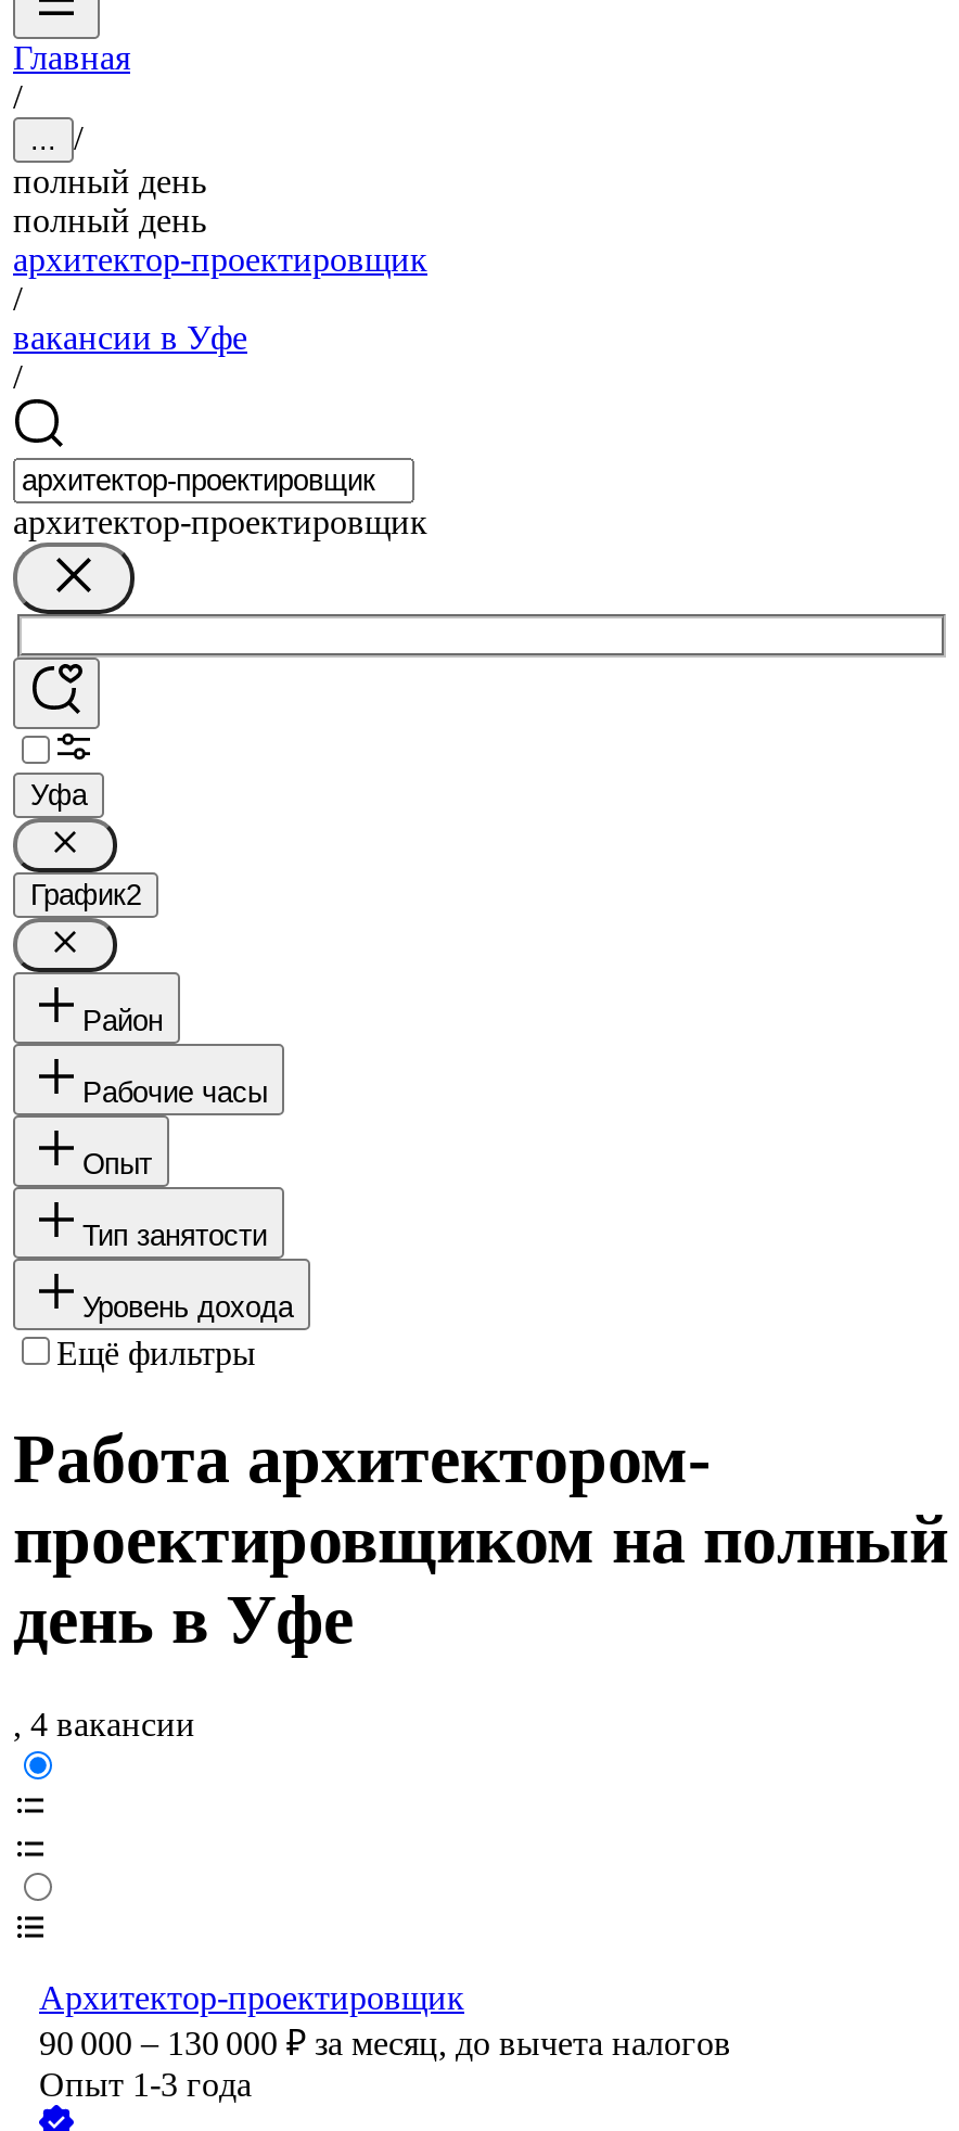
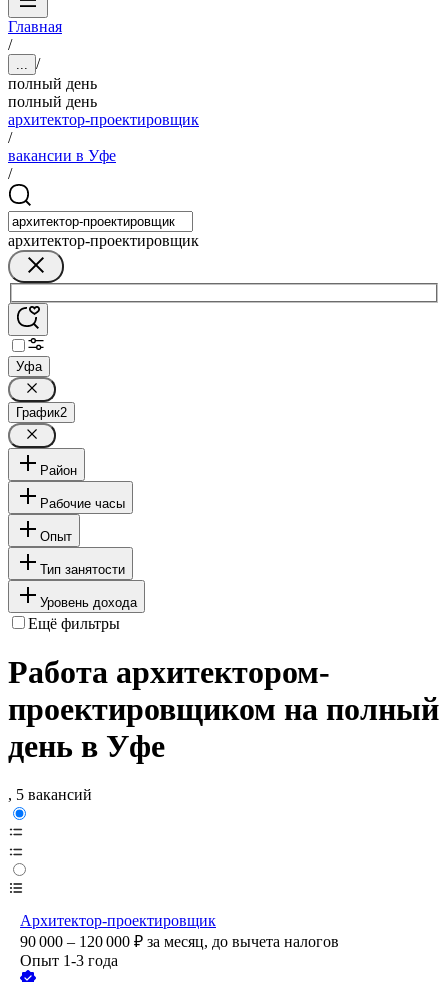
- , 4 вакансии
+ , 5 вакансий

- 90 000 – 130 000 ₽ за месяц, до вычета налогов
+ 90 000 – 120 000 ₽ за месяц, до вычета налогов
